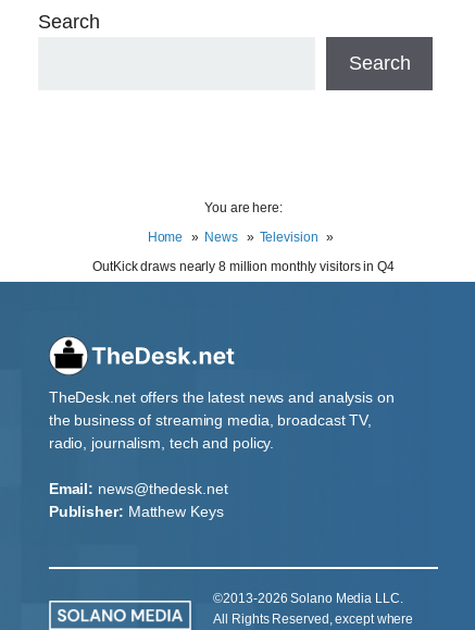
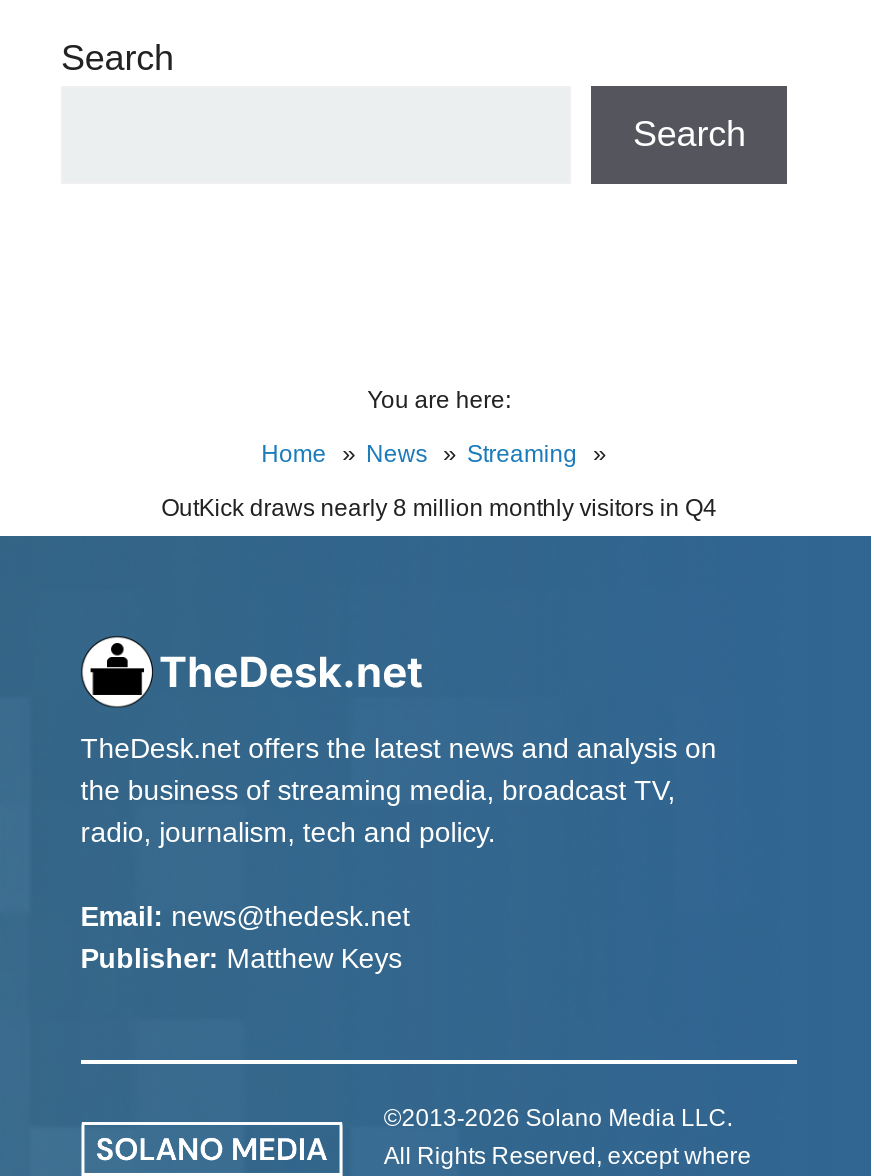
- Television
+ Streaming
